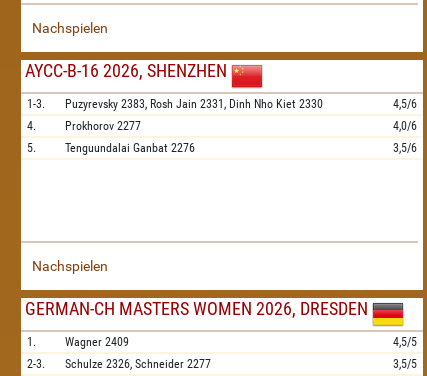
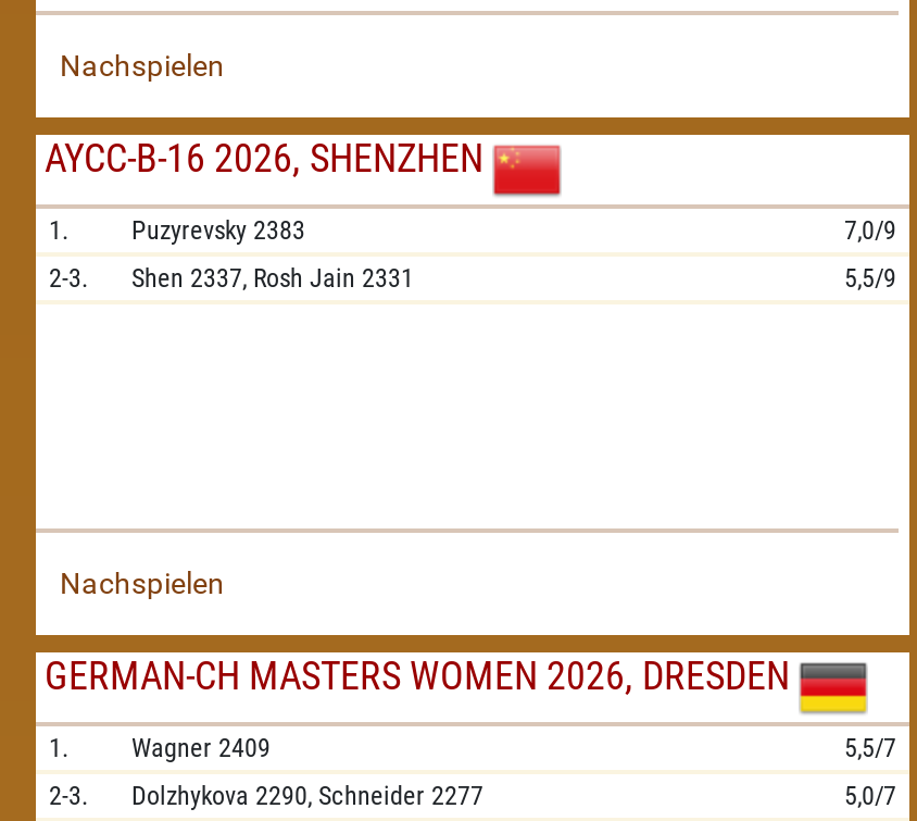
- 1-3.
- Puzyrevsky 2383, Rosh Jain 2331, Dinh Nho Kiet 2330
- 4,5/6
- 4.
- Prokhorov 2277
- 4,0/6
- 5.
- Tenguundalai Ganbat 2276
- 3,5/6
+ 1.
+ Puzyrevsky 2383
+ 7,0/9
+ 2-3.
+ Shen 2337, Rosh Jain 2331
+ 5,5/9

- 4,5/5
+ 5,5/7

- Schulze 2326, Schneider 2277
+ Dolzhykova 2290, Schneider 2277

- 3,5/5
+ 5,0/7
